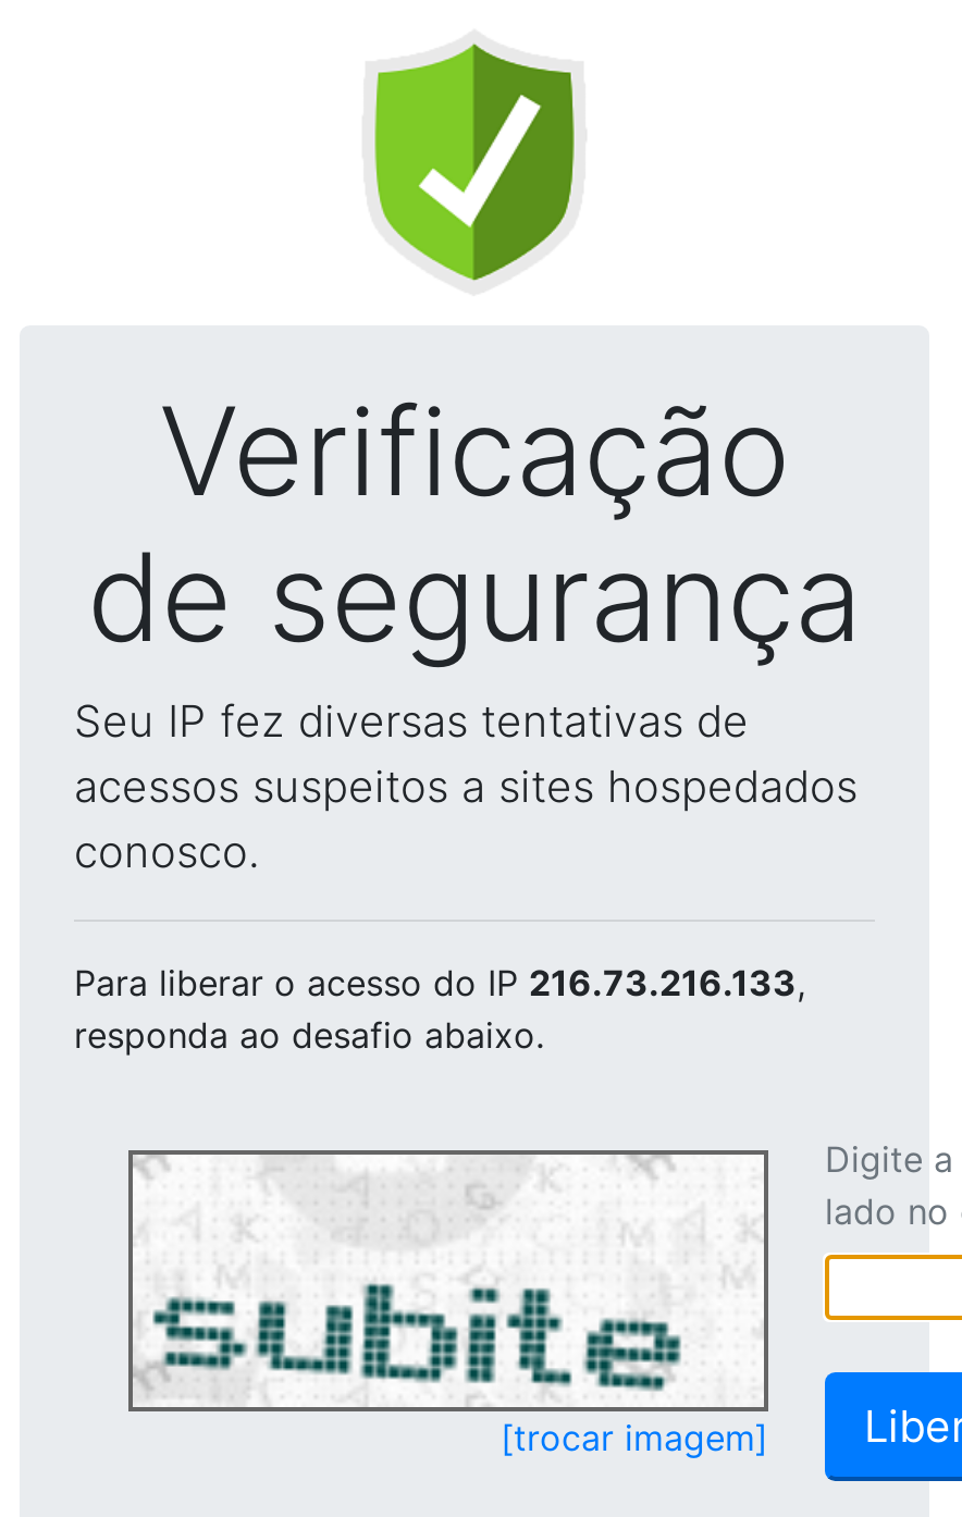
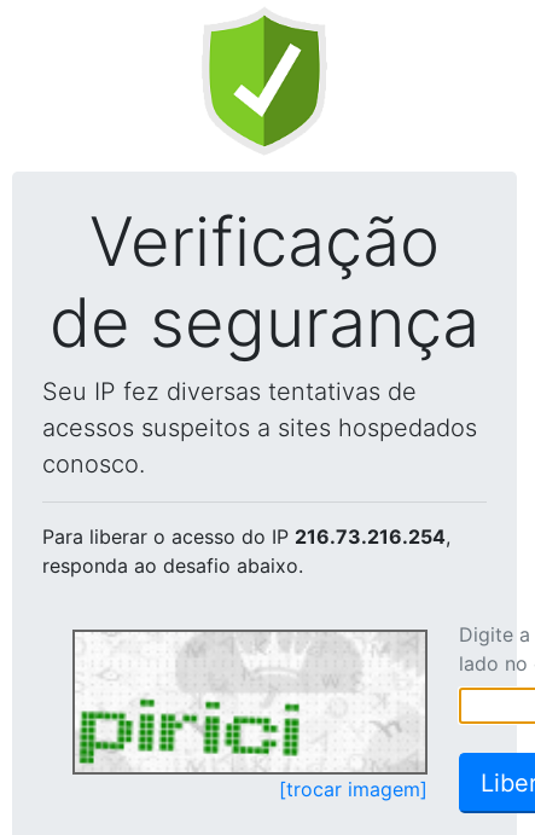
- Para liberar o acesso do IP 216.73.216.133,
+ Para liberar o acesso do IP 216.73.216.254,

- [image]
+ [image]
